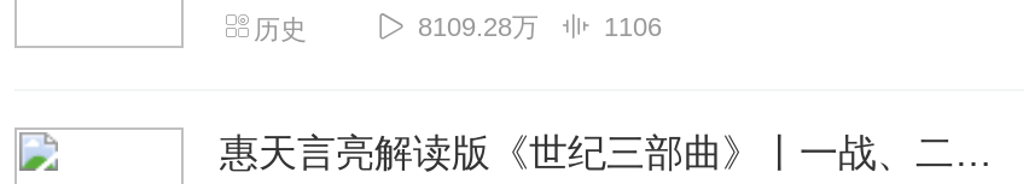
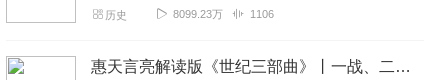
- 8109.28万
+ 8099.23万
